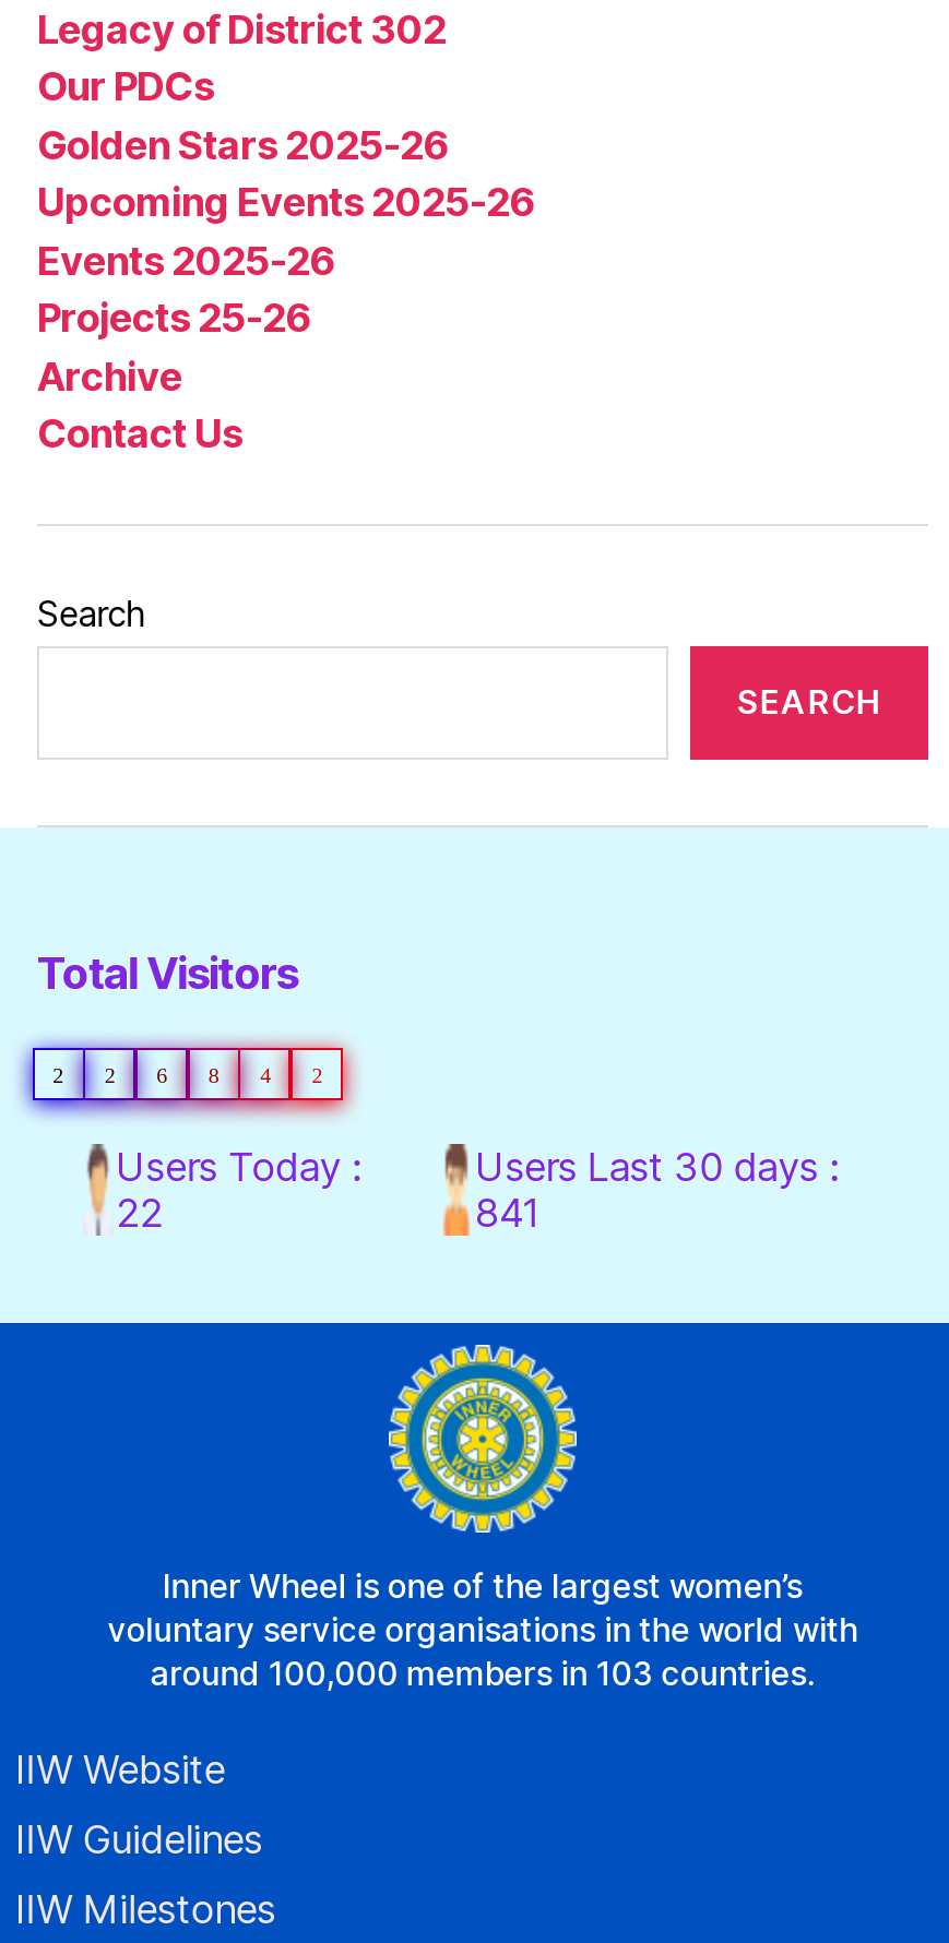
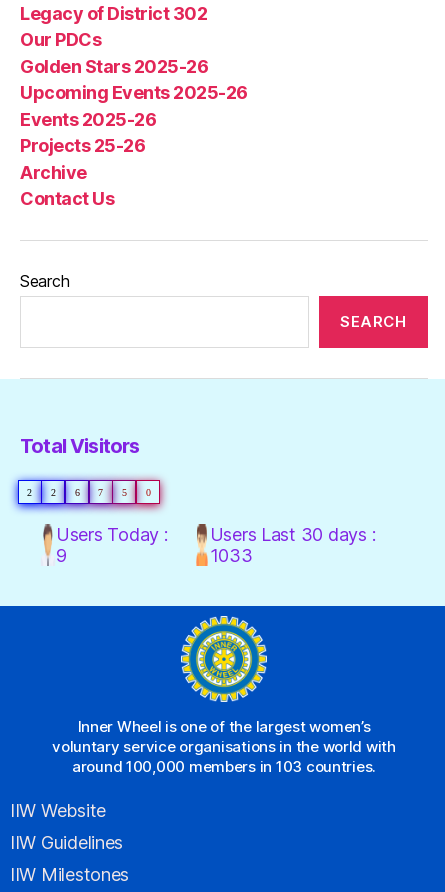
- 8
+ 7

- 4
+ 5

- 2
+ 0

- 22
+ 9

- 841
+ 1033
